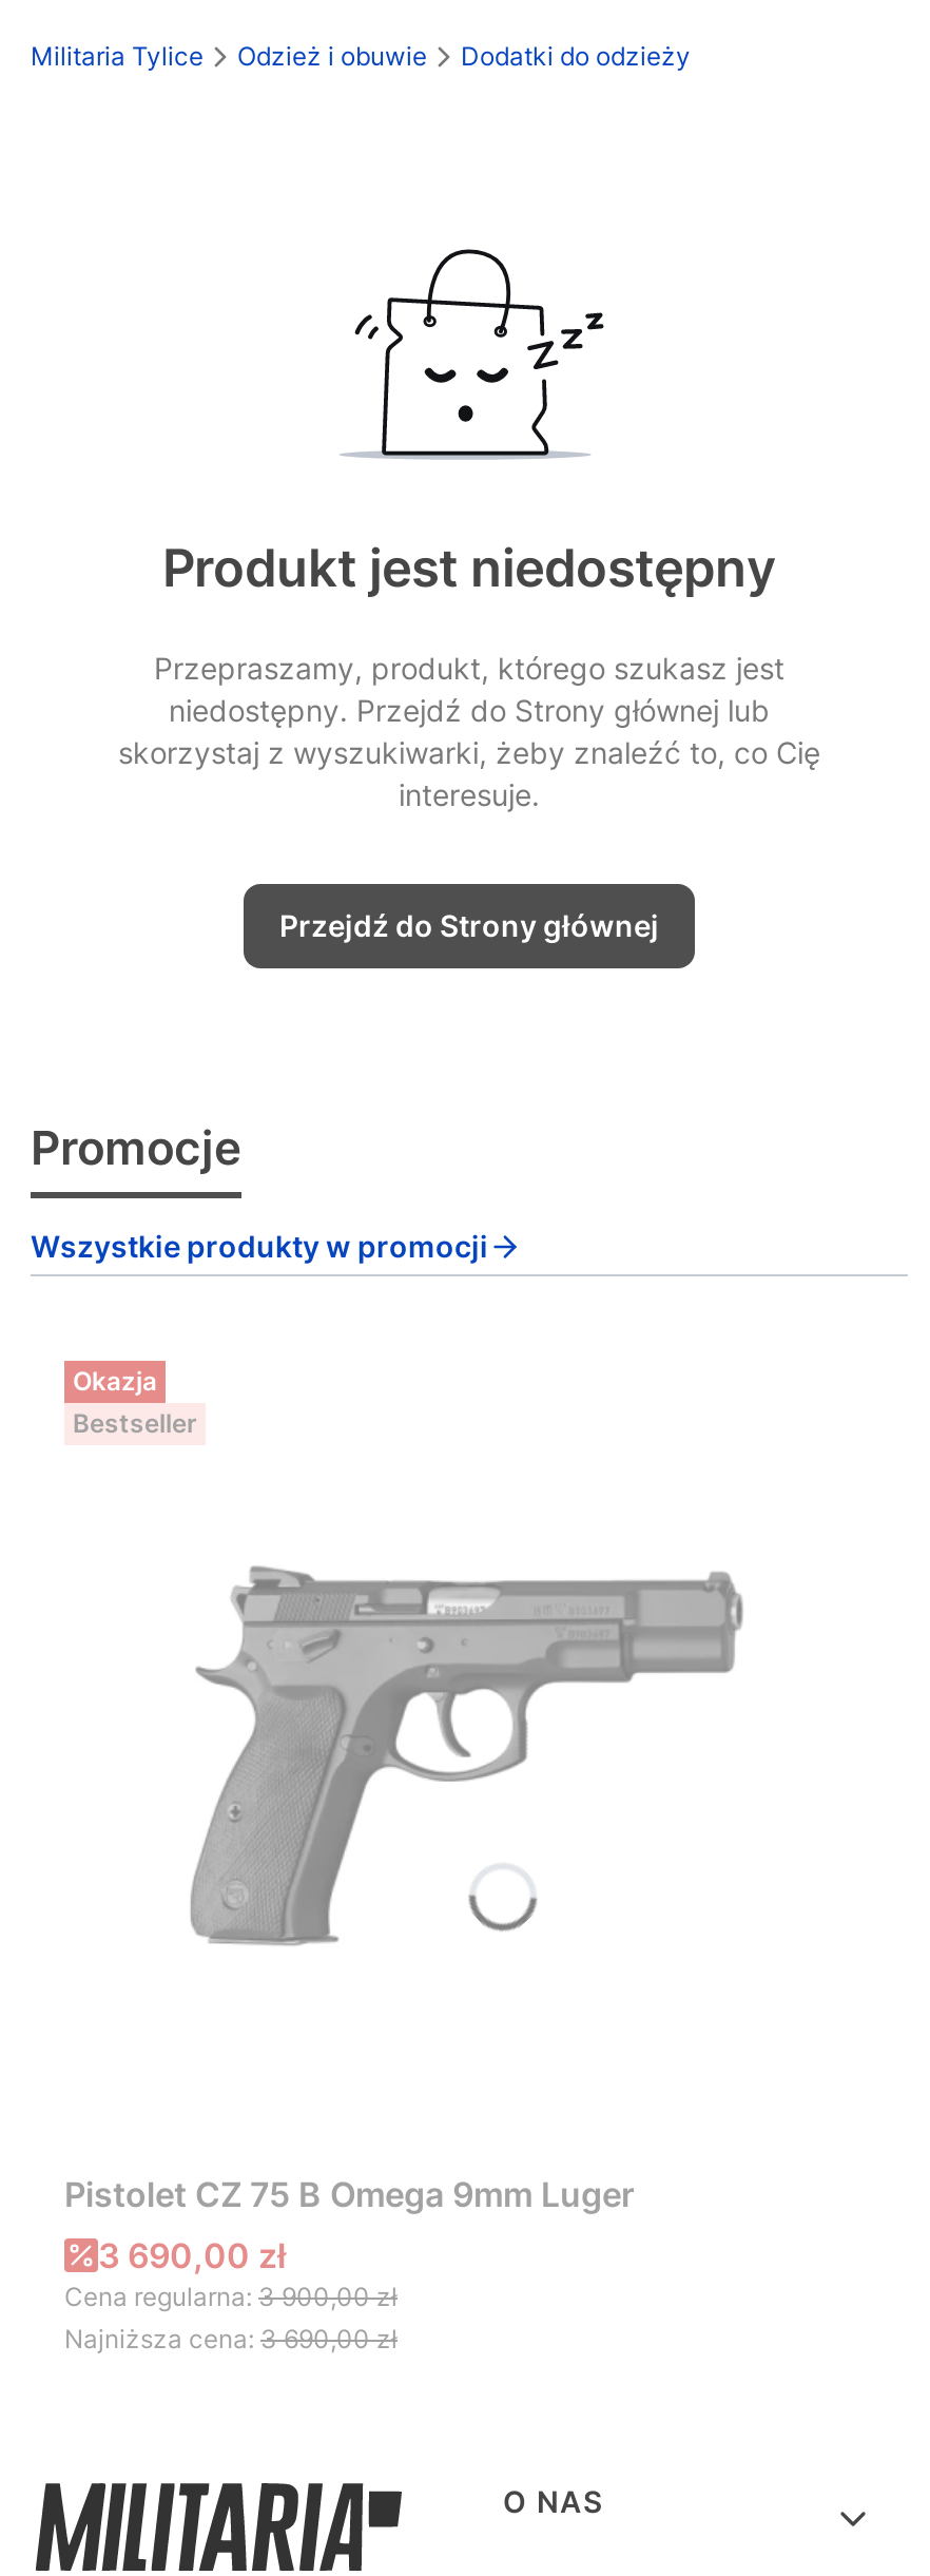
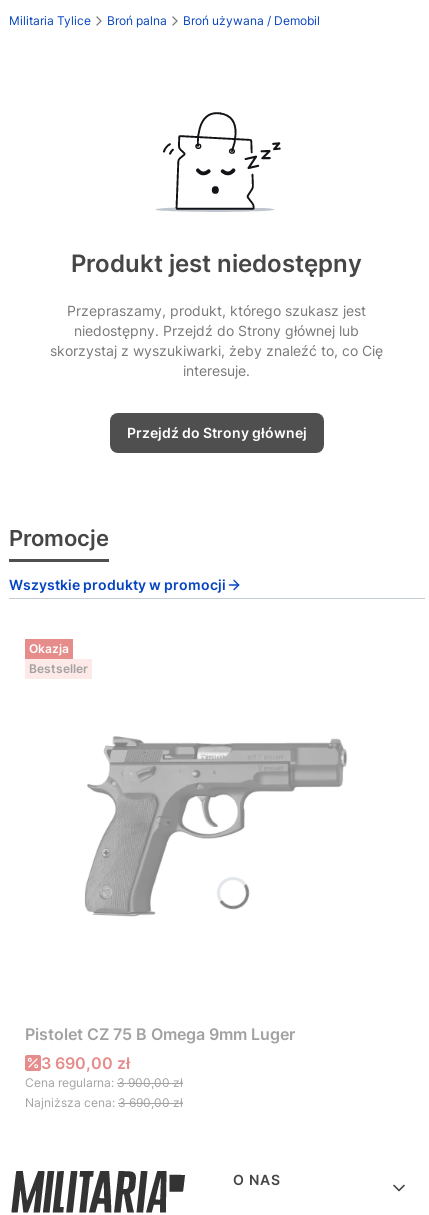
- Odzież i obuwie
- Dodatki do odzieży
+ Broń palna
+ Broń używana / Demobil
